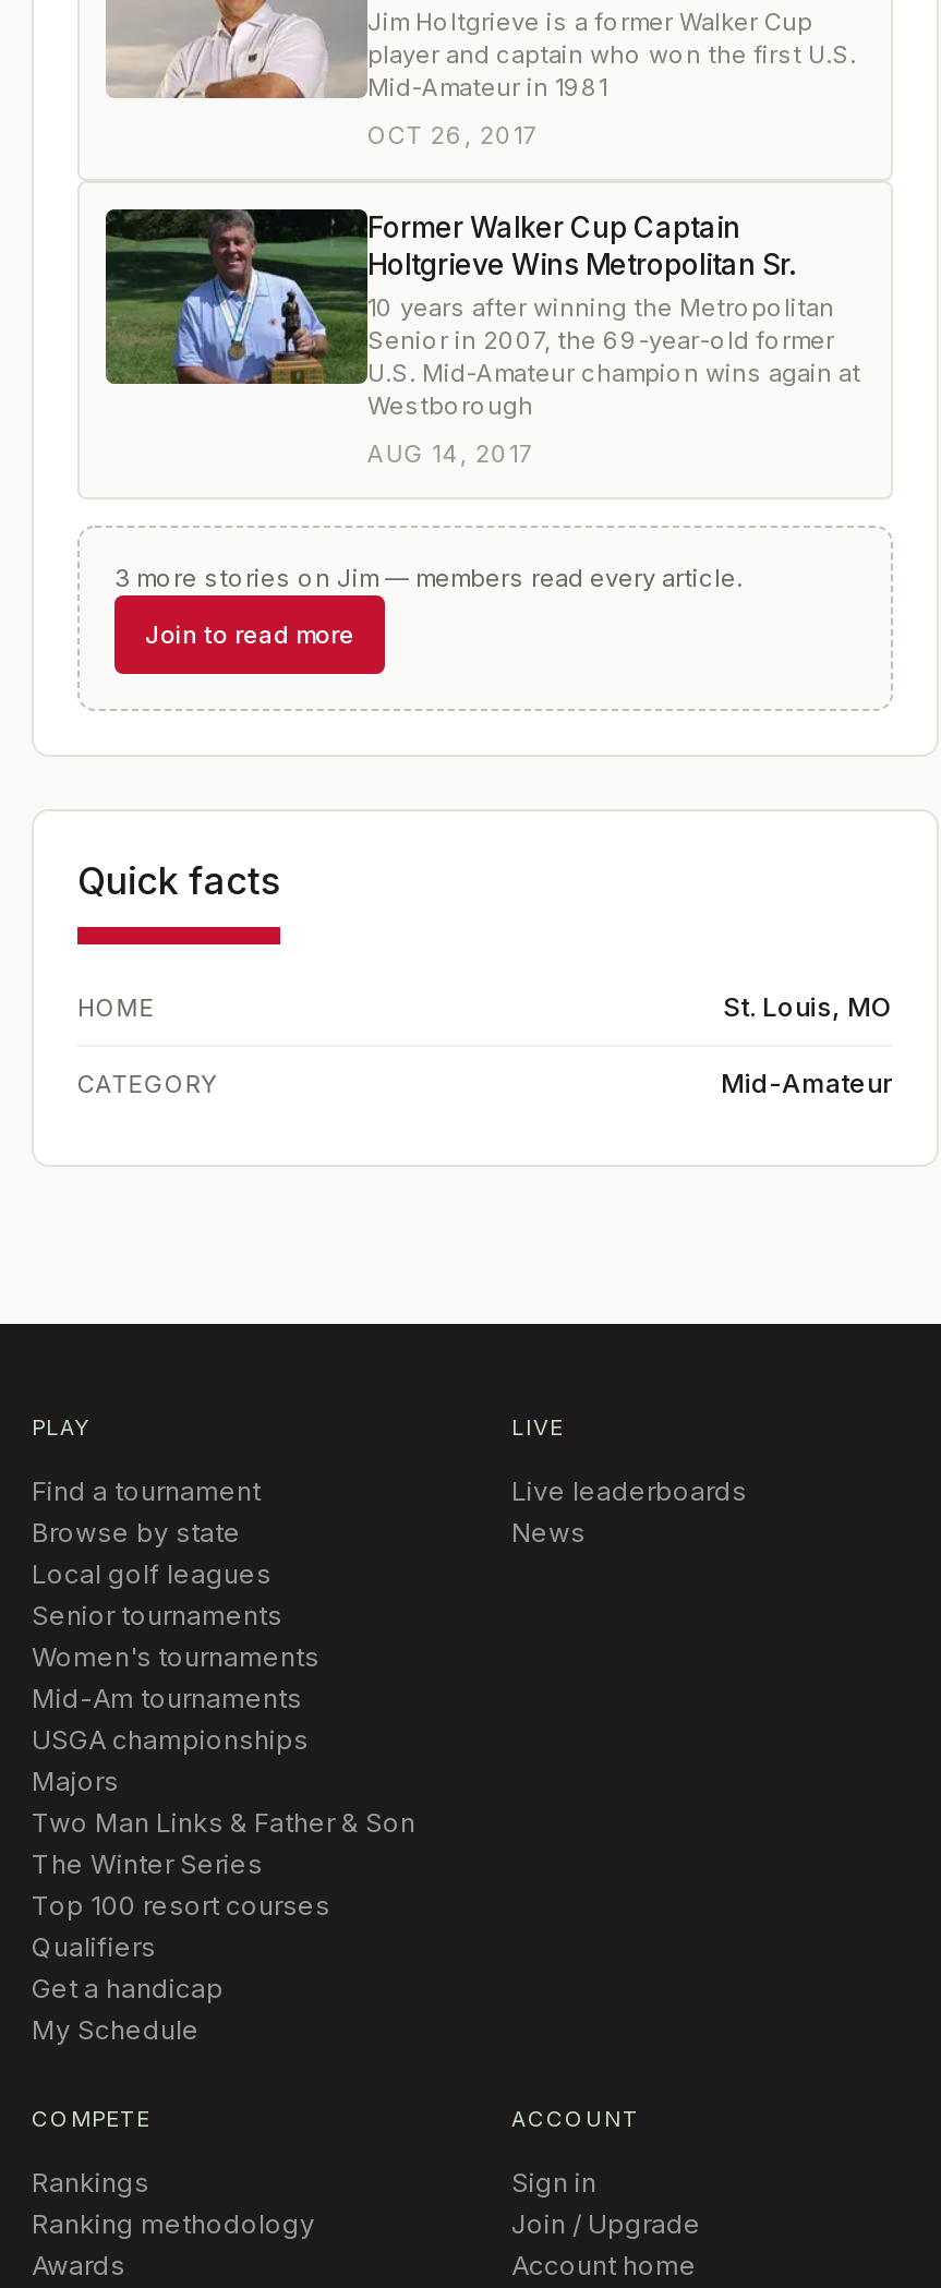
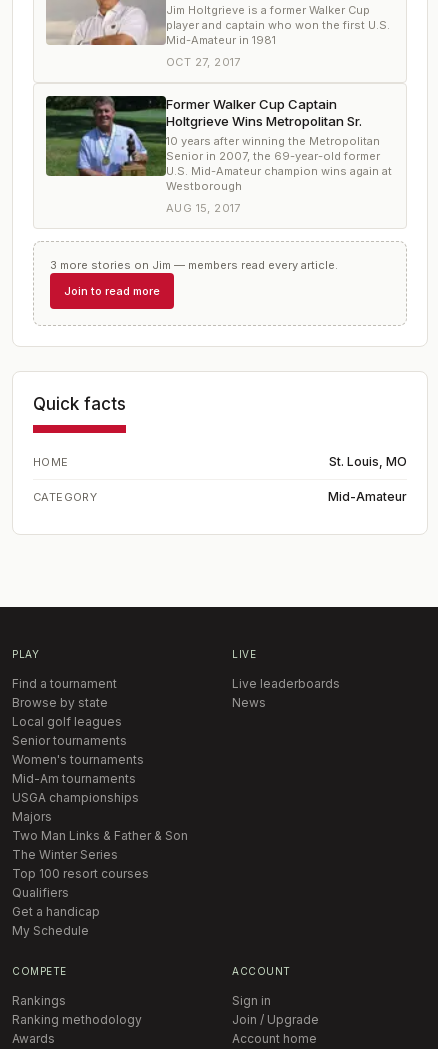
- OCT 26, 2017
+ OCT 27, 2017

- AUG 14, 2017
+ AUG 15, 2017
